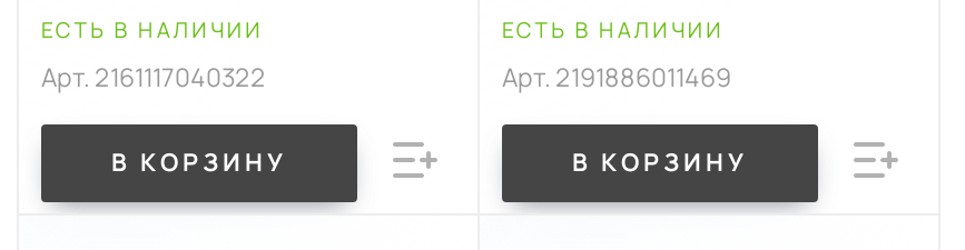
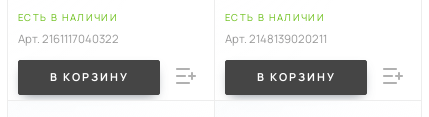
- Арт. 2191886011469
+ Арт. 2148139020211
